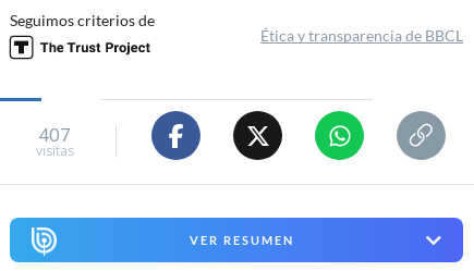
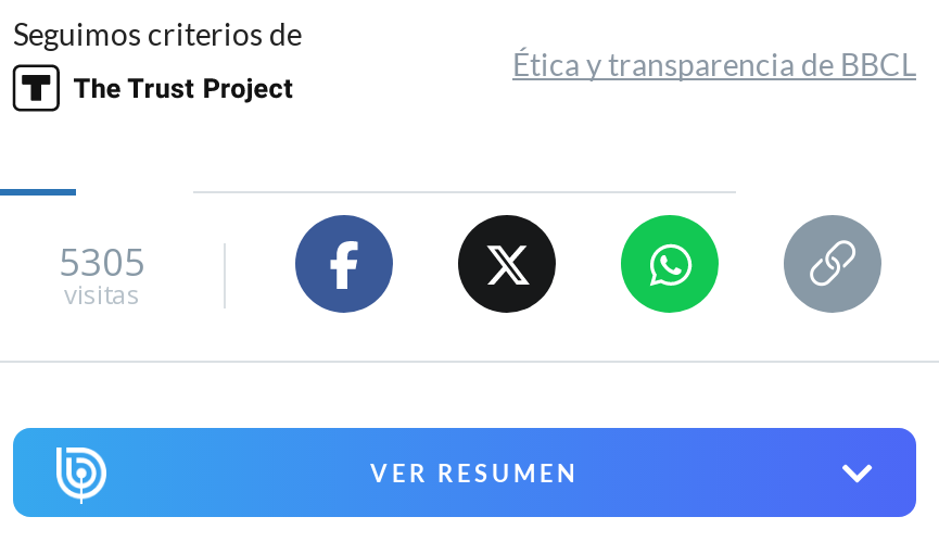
- 407
+ 5305
